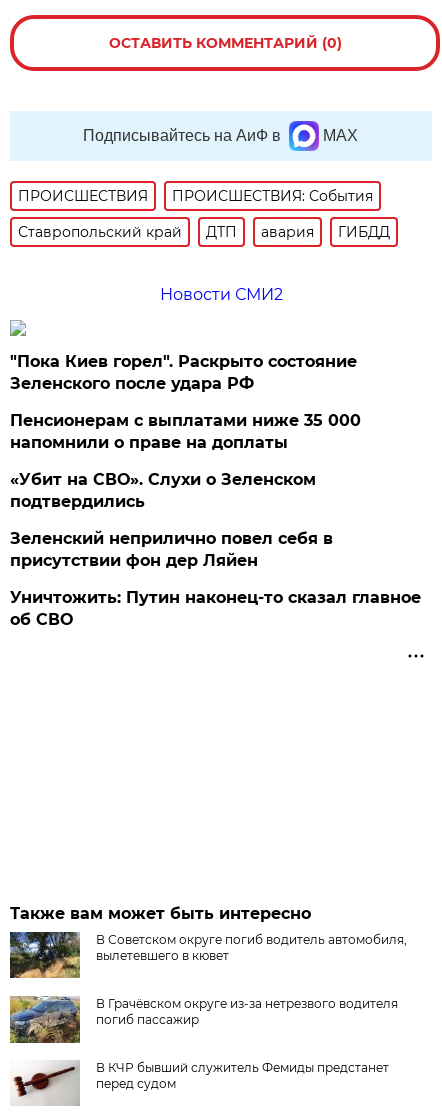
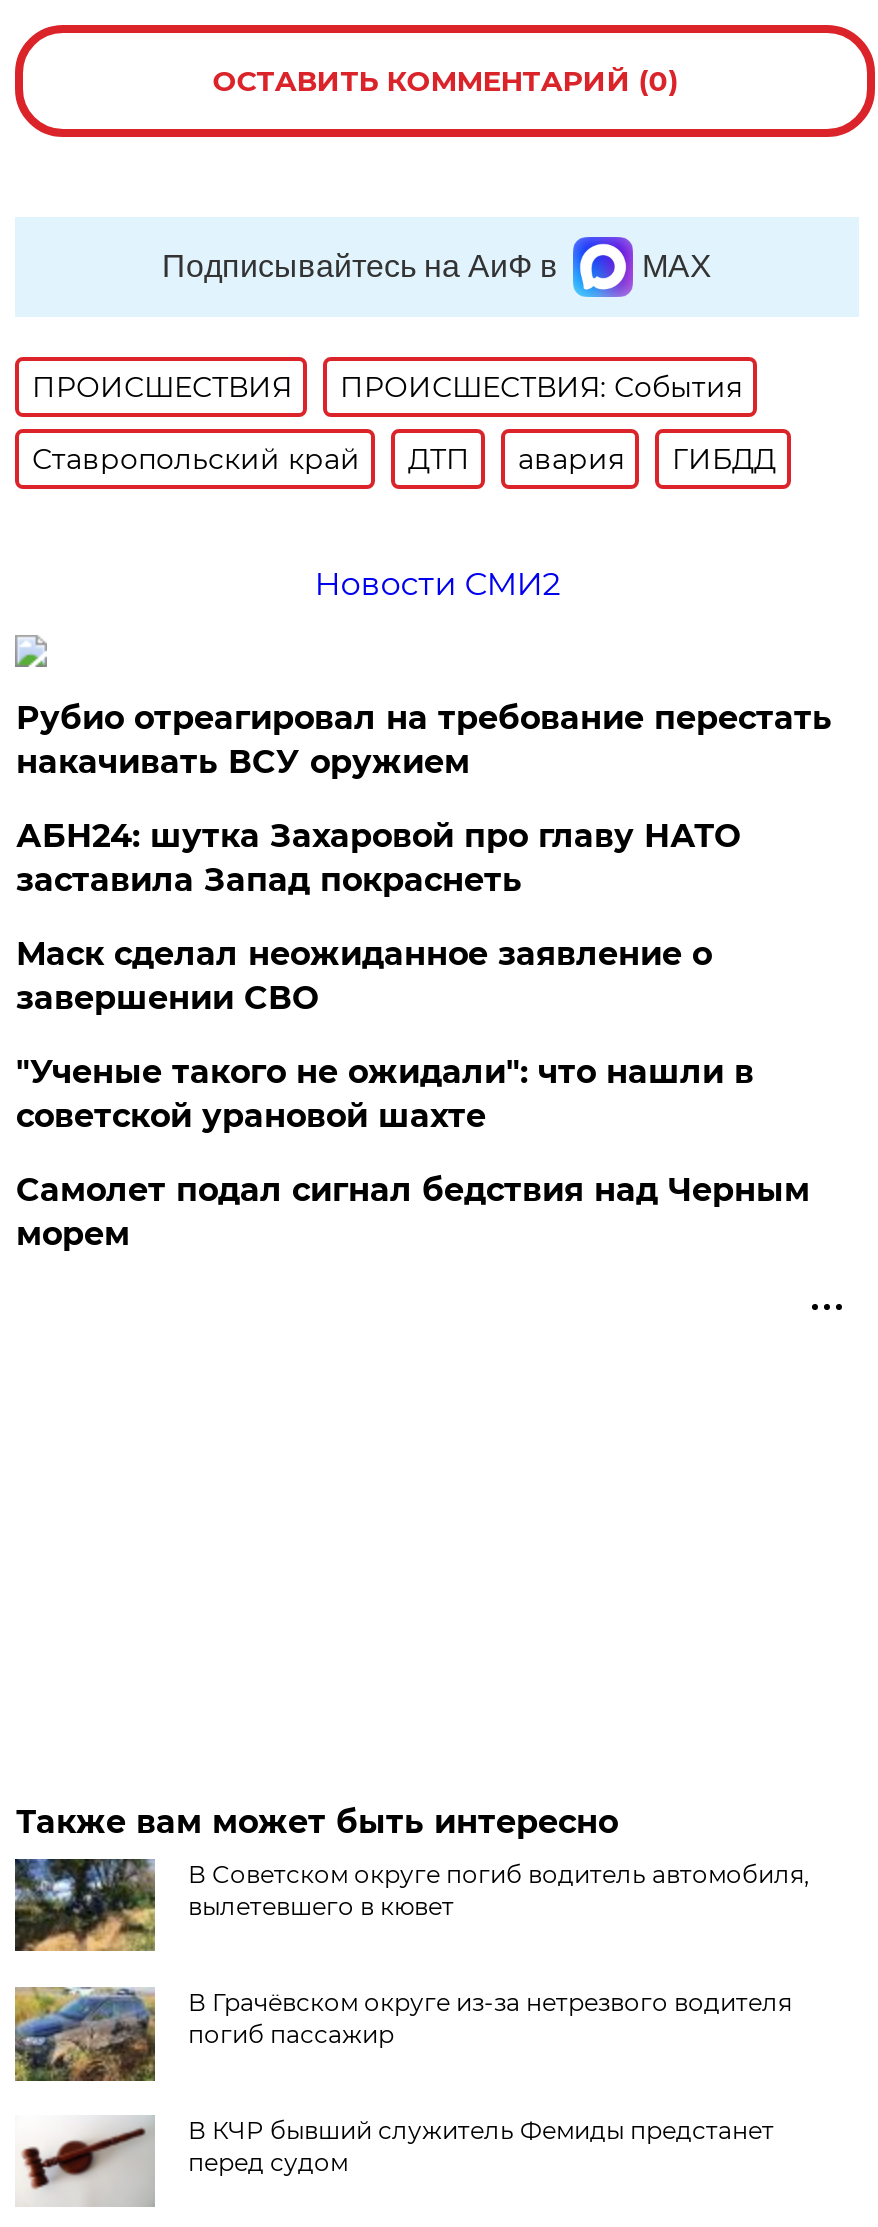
- "Пока Киев горел". Раскрыто состояние
- Зеленского после удара РФ
+ Рубио отреагировал на требование перестать
+ накачивать ВСУ оружием

- Пенсионерам с выплатами ниже 35 000
- напомнили о праве на доплаты
+ АБН24: шутка Захаровой про главу НАТО
+ заставила Запад покраснеть

- «Убит на СВО». Слухи о Зеленском
- подтвердились
+ Маск сделал неожиданное заявление о
+ завершении СВО

- Зеленский неприлично повел cебя в
- присутствии фон дер Ляйен
+ "Ученые такого не ожидали": что нашли в
+ советской урановой шахте

- Уничтожить: Путин наконец-то сказал главное
- об СВО
+ Самолет подал сигнал бедствия над Черным
+ морем
